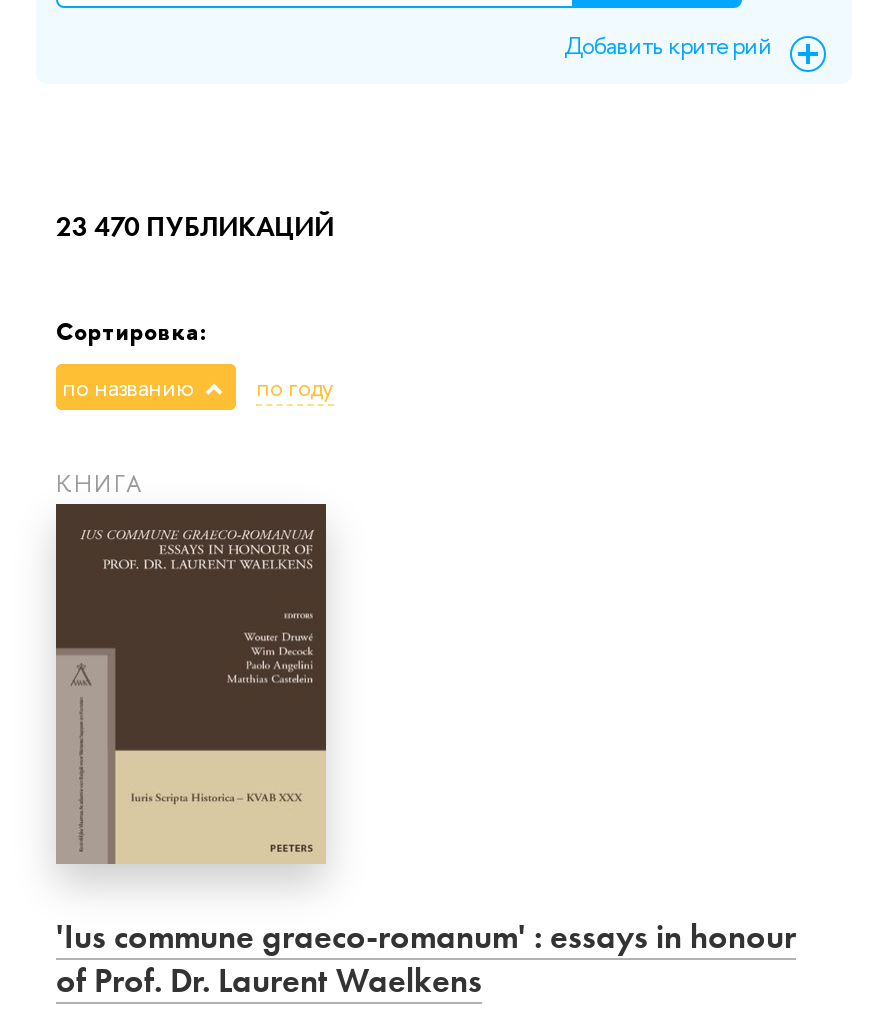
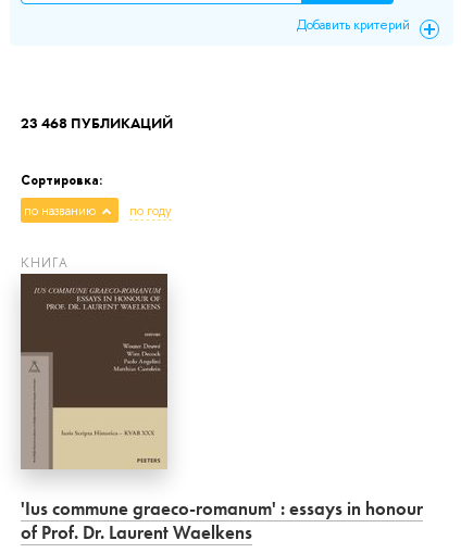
- 23 470 ПУБЛИКАЦИЙ
+ 23 468 ПУБЛИКАЦИЙ
